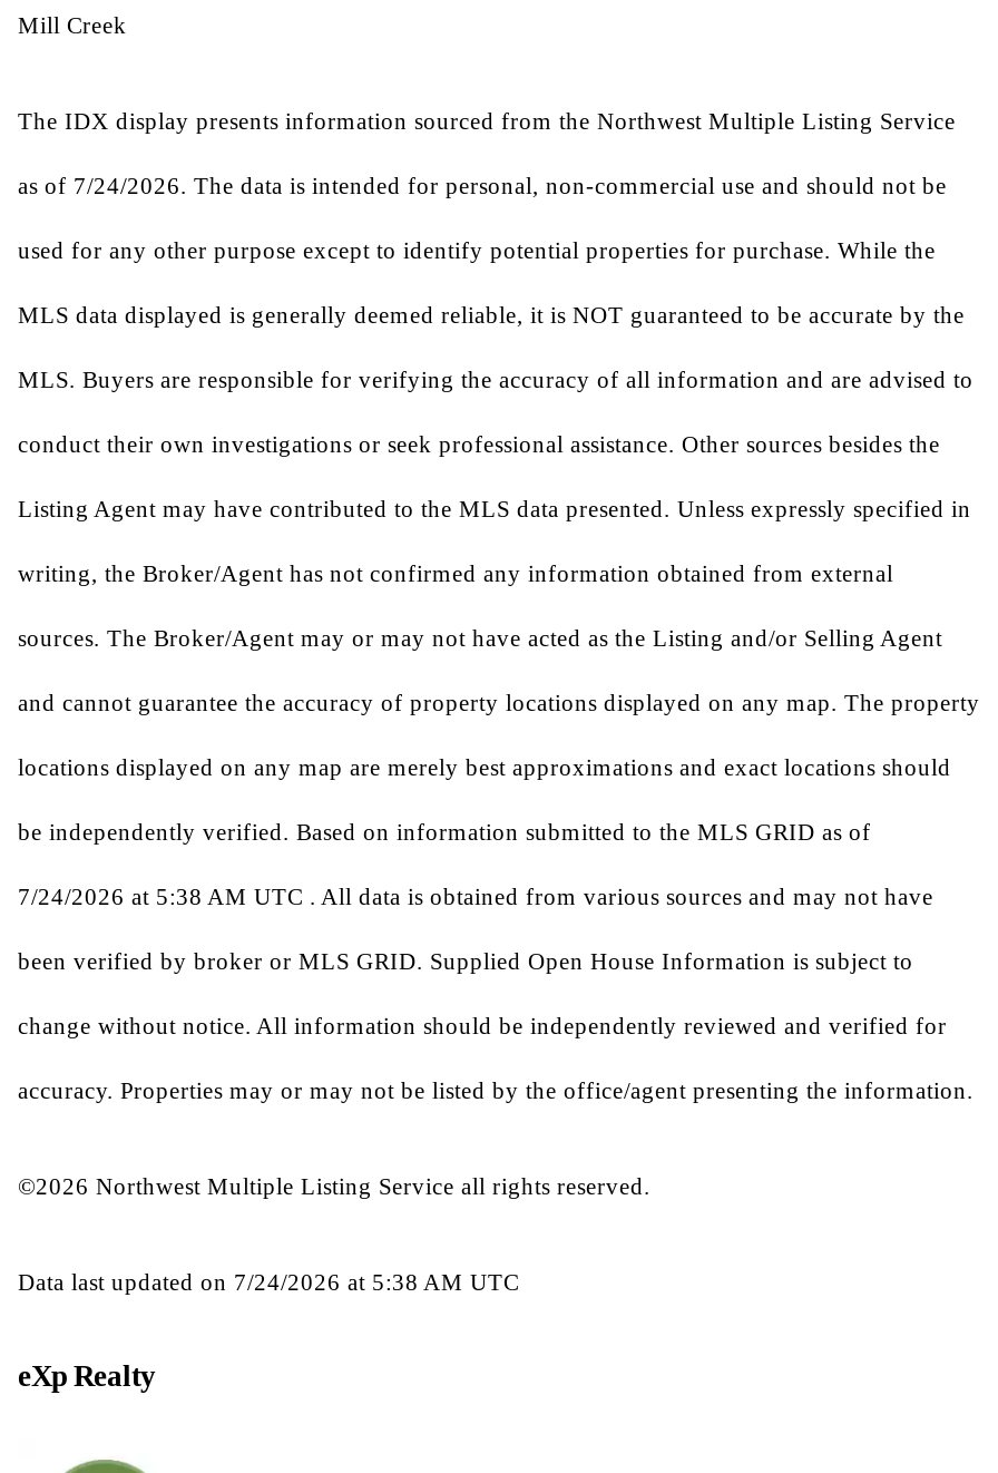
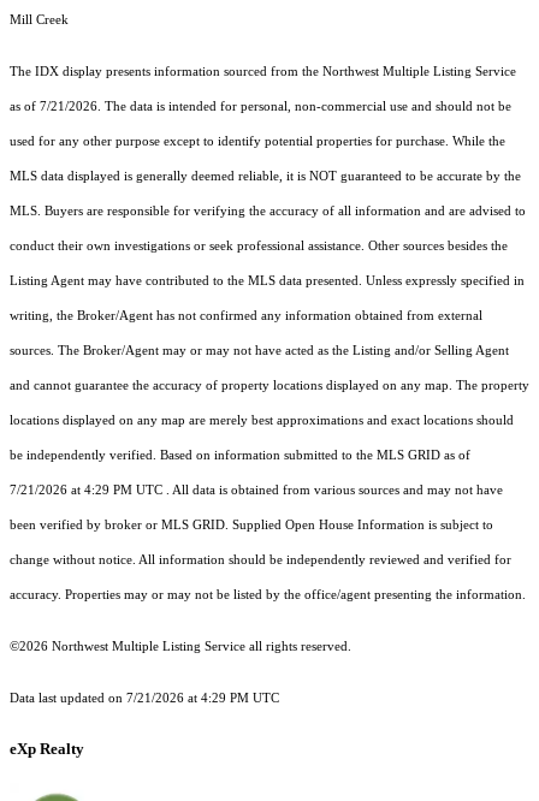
- as of 7/24/2026. The data is intended for personal, non-commercial use and should not be
+ as of 7/21/2026. The data is intended for personal, non-commercial use and should not be

- 7/24/2026 at 5:38 AM UTC. All data is obtained from various sources and may not have
+ 7/21/2026 at 4:29 PM UTC. All data is obtained from various sources and may not have

- Data last updated on 7/24/2026 at 5:38 AM UTC
+ Data last updated on 7/21/2026 at 4:29 PM UTC
